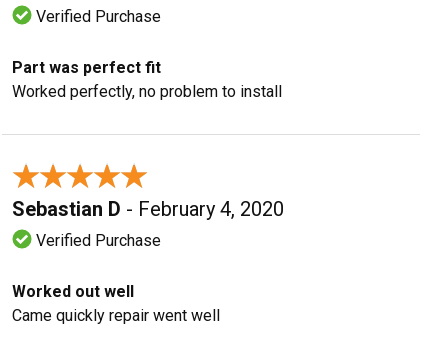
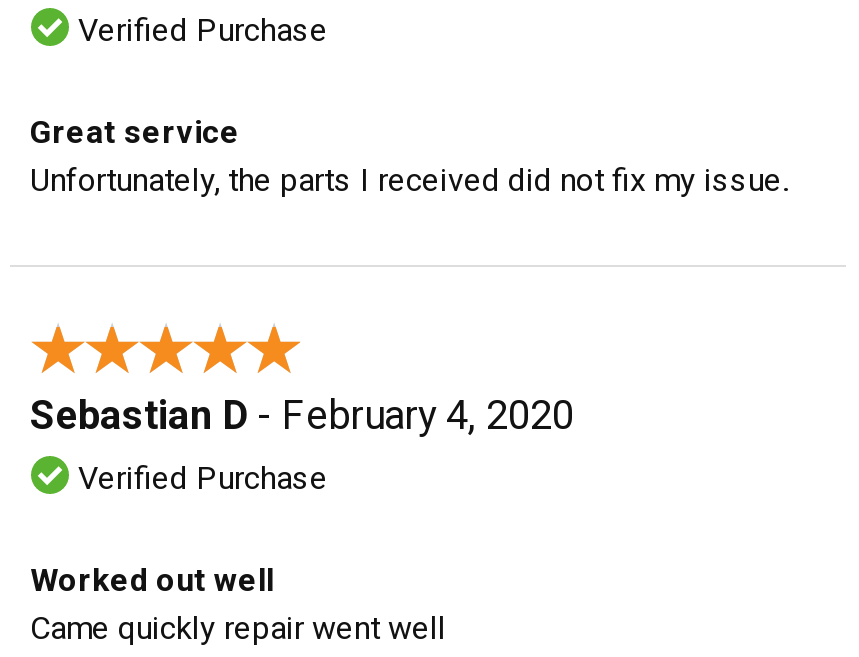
- Part was perfect fit
- Worked perfectly, no problem to install
+ Great service
+ Unfortunately, the parts I received did not fix my issue.
